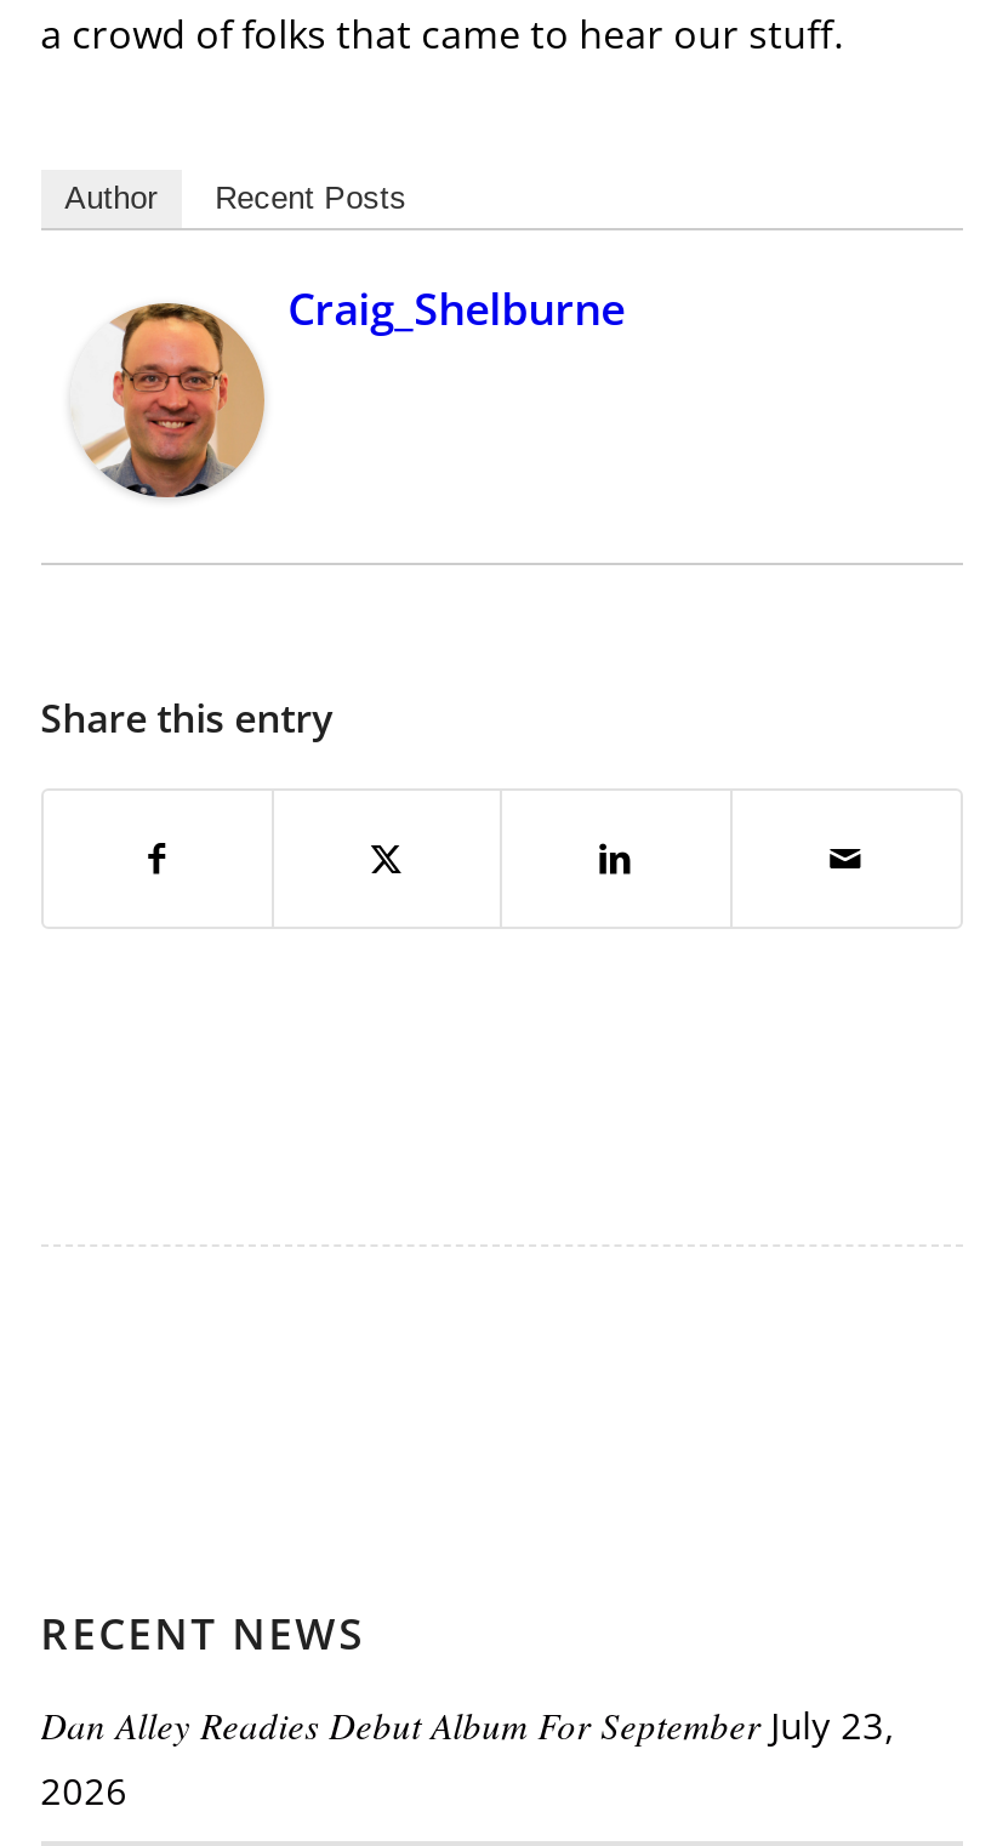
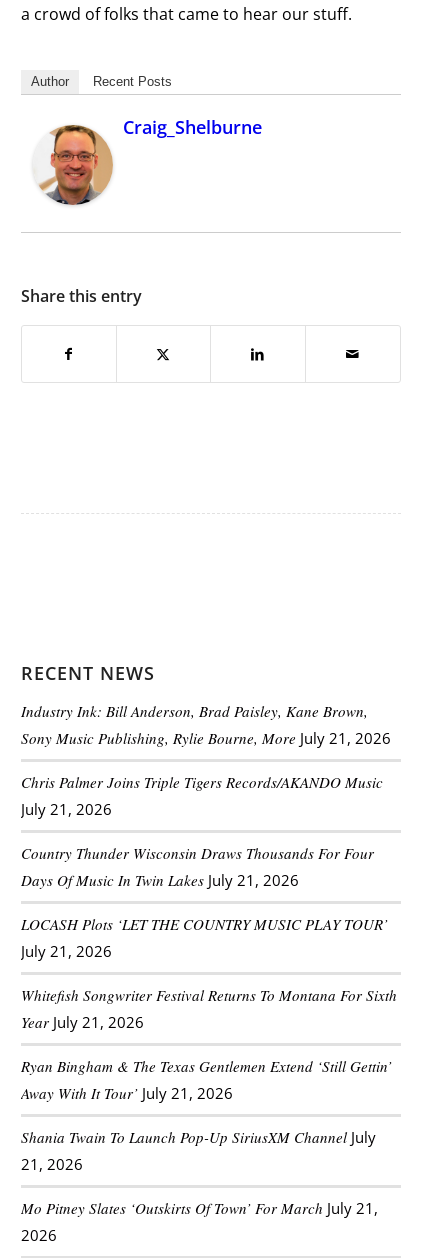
- Dan Alley Readies Debut Album For September July 23,
+ Industry Ink: Bill Anderson, Brad Paisley, Kane Brown,
+ Sony Music Publishing, Rylie Bourne, More July 21, 2026
+ Chris Palmer Joins Triple Tigers Records/AKANDO Music
+ July 21, 2026
+ Country Thunder Wisconsin Draws Thousands For Four
+ Days Of Music In Twin Lakes July 21, 2026
+ LOCASH Plots ‘LET THE COUNTRY MUSIC PLAY TOUR’
+ July 21, 2026
+ Whitefish Songwriter Festival Returns To Montana For Sixth
+ Year July 21, 2026
+ Ryan Bingham & The Texas Gentlemen Extend ‘Still Gettin’
+ Away With It Tour’ July 21, 2026
+ Shania Twain To Launch Pop-Up SiriusXM Channel July
+ 21, 2026
+ Mo Pitney Slates ‘Outskirts Of Town’ For March July 21,
